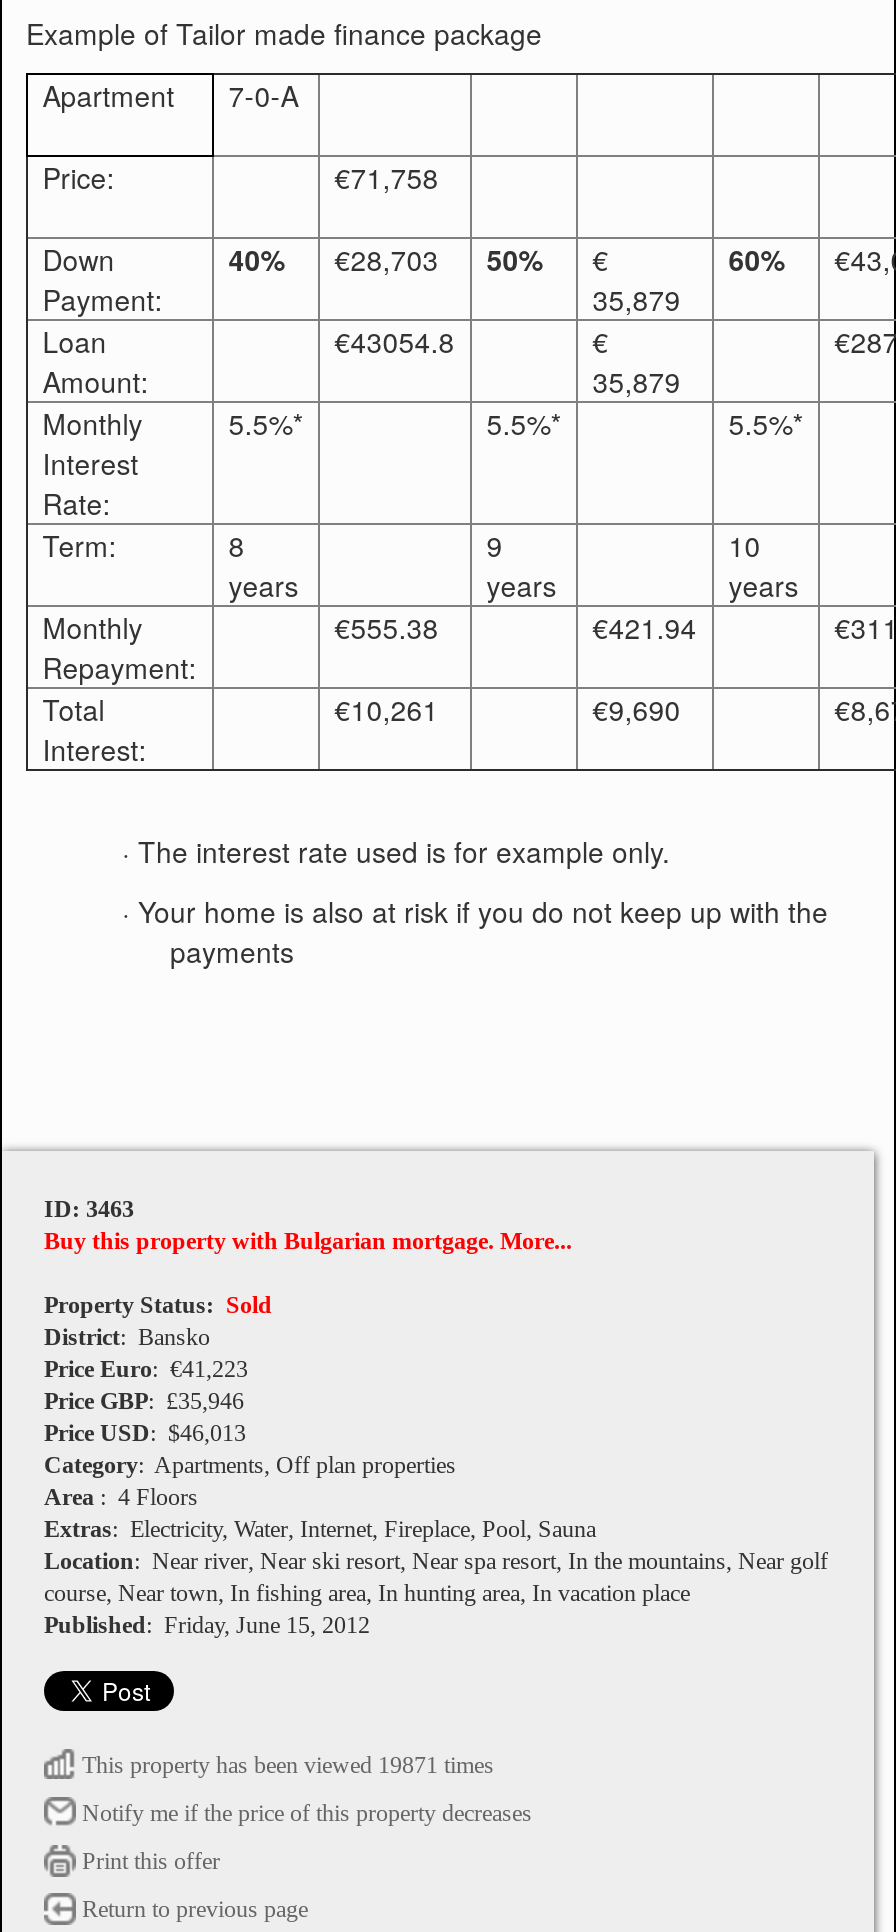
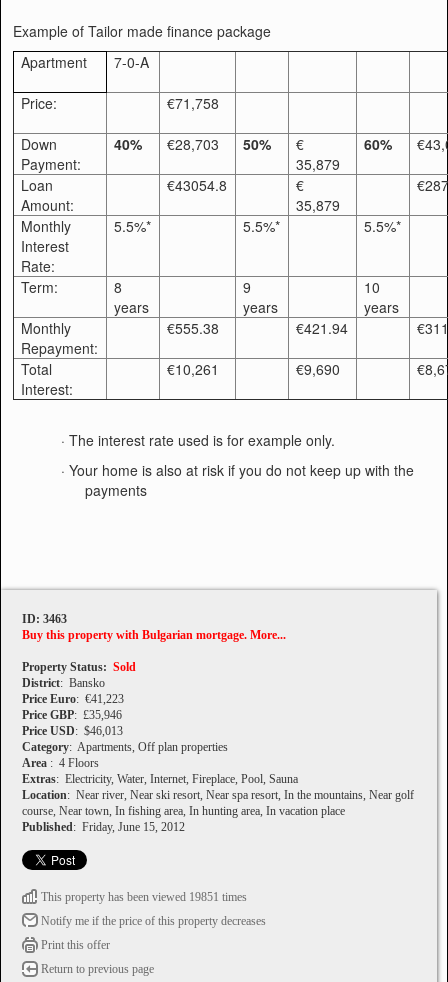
- This property has been viewed 19871 times
+ This property has been viewed 19851 times
